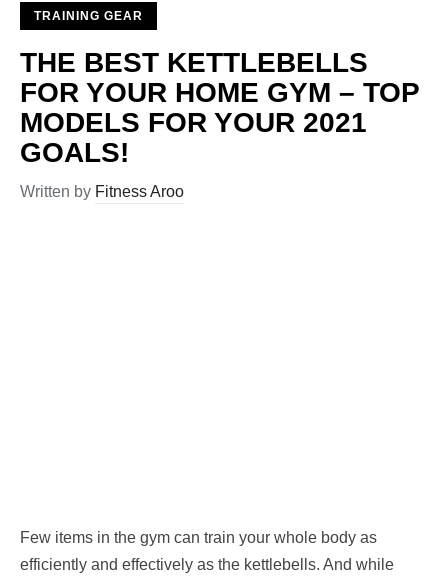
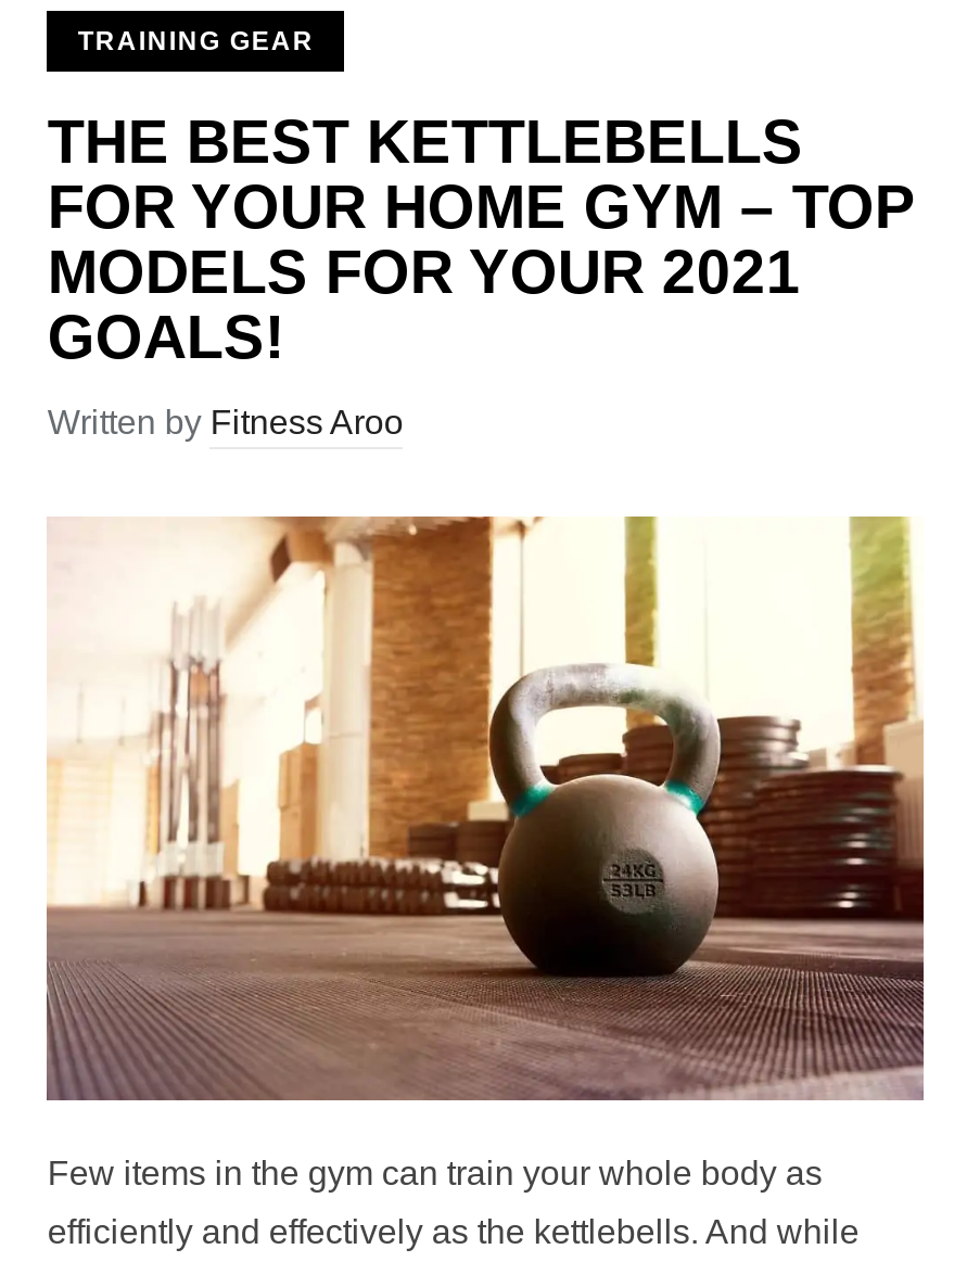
+ [image]
